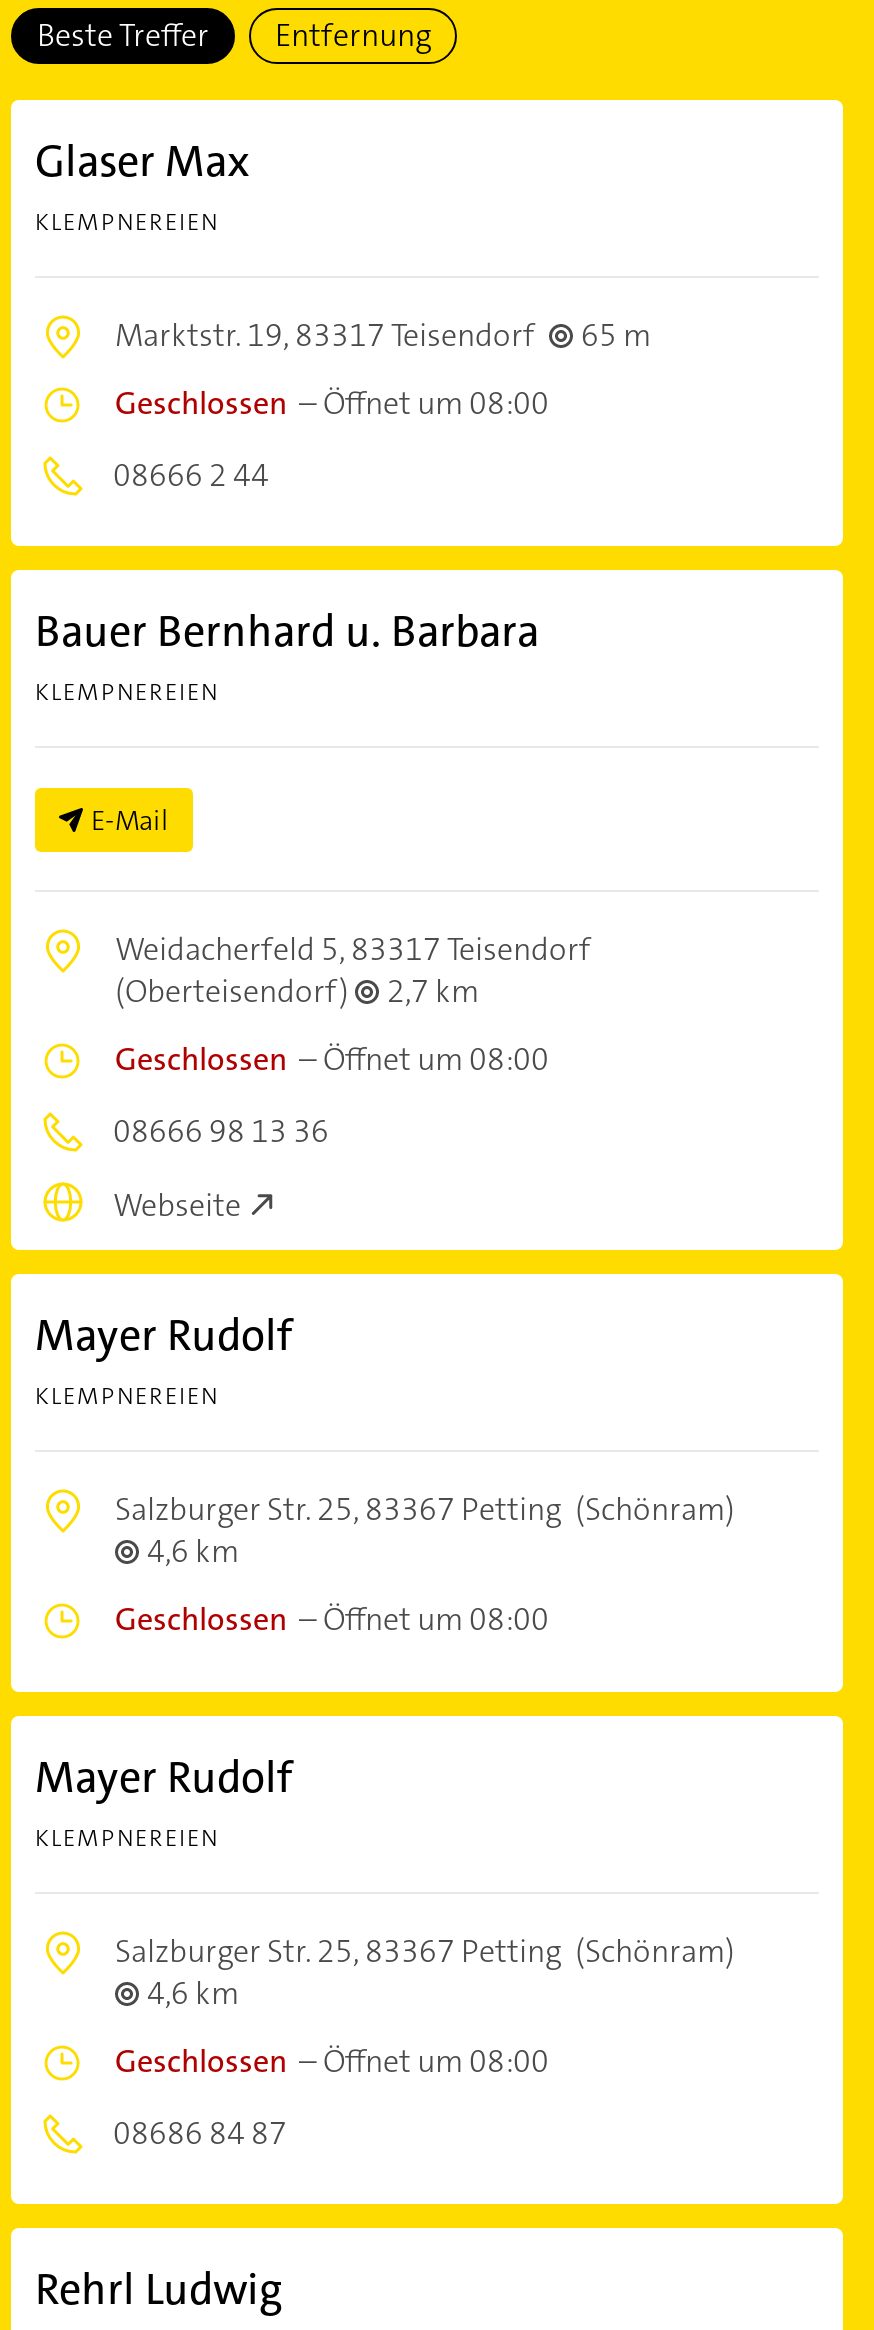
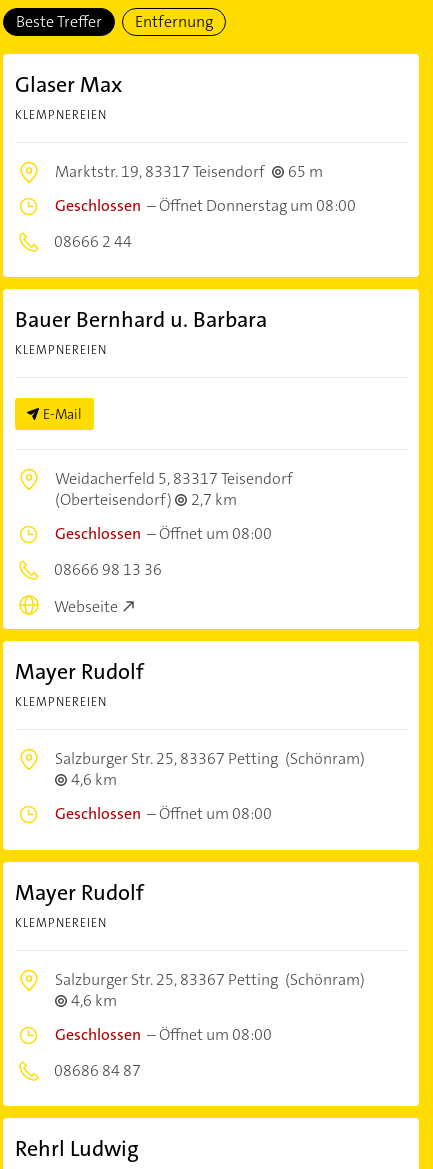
- Geschlossen –Öffnet um 08:00
+ Geschlossen –Öffnet Donnerstag um 08:00
